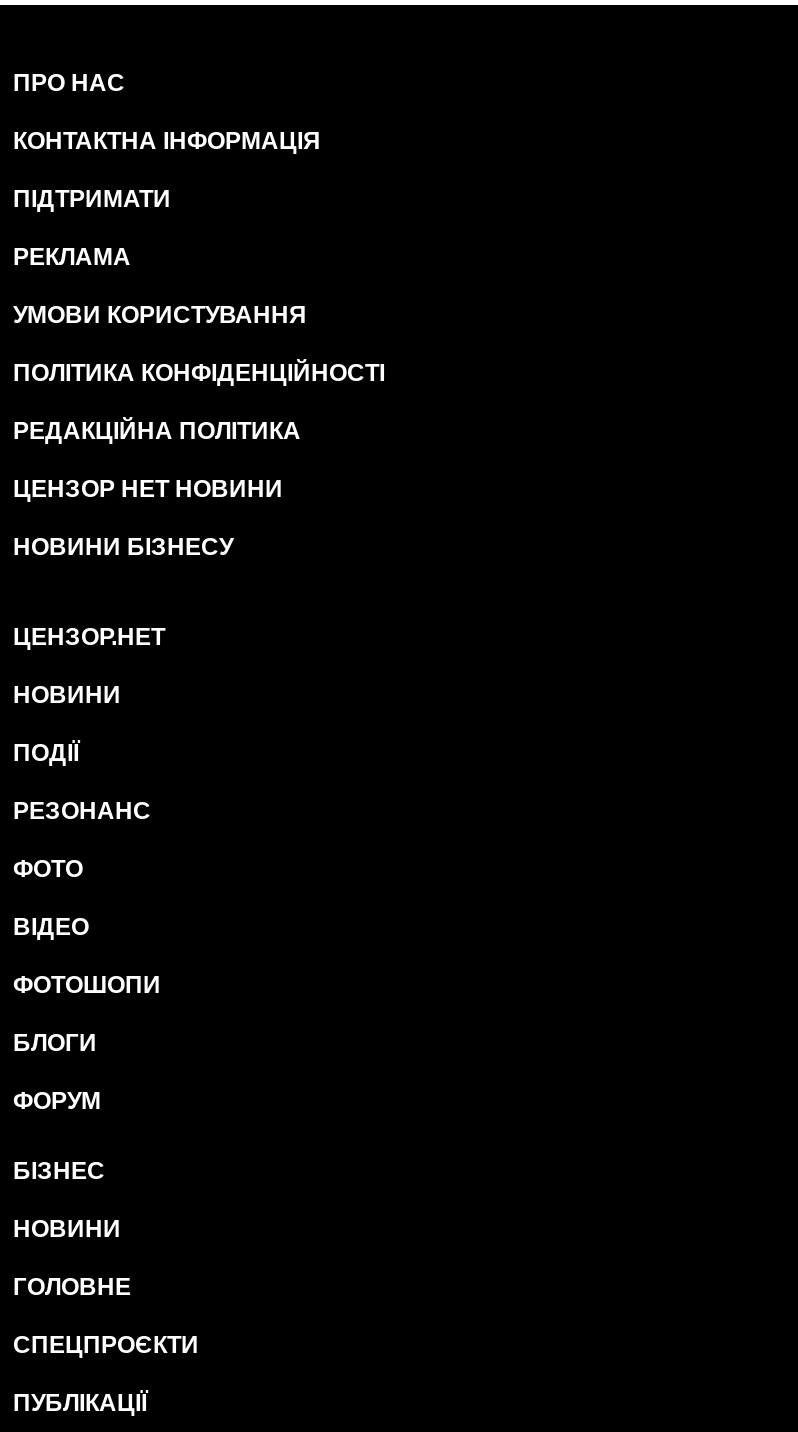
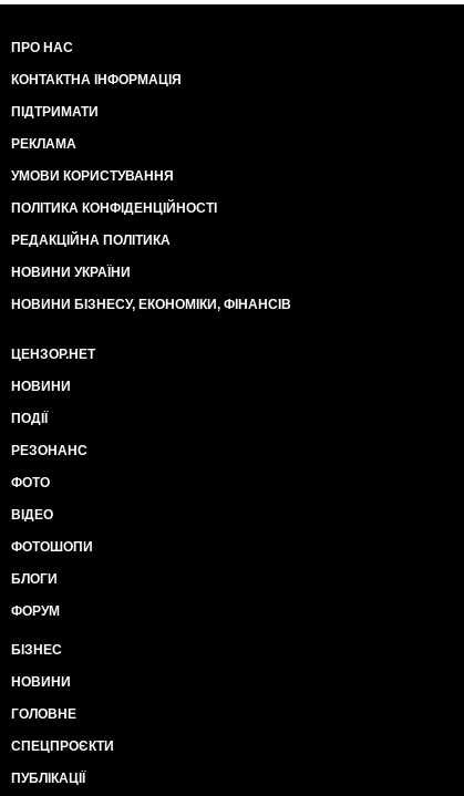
- ЦЕНЗОР НЕТ НОВИНИ
+ НОВИНИ УКРАЇНИ

- НОВИНИ БІЗНЕСУ
+ НОВИНИ БІЗНЕСУ, ЕКОНОМІКИ, ФІНАНСІВ
